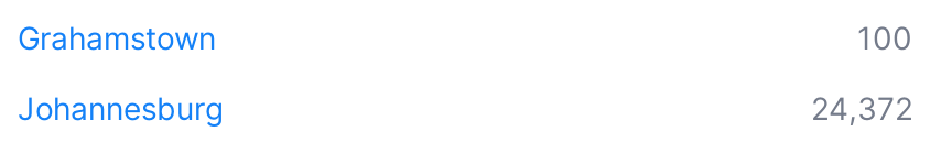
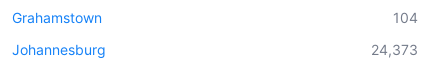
- 100
+ 104

- 24,372
+ 24,373
